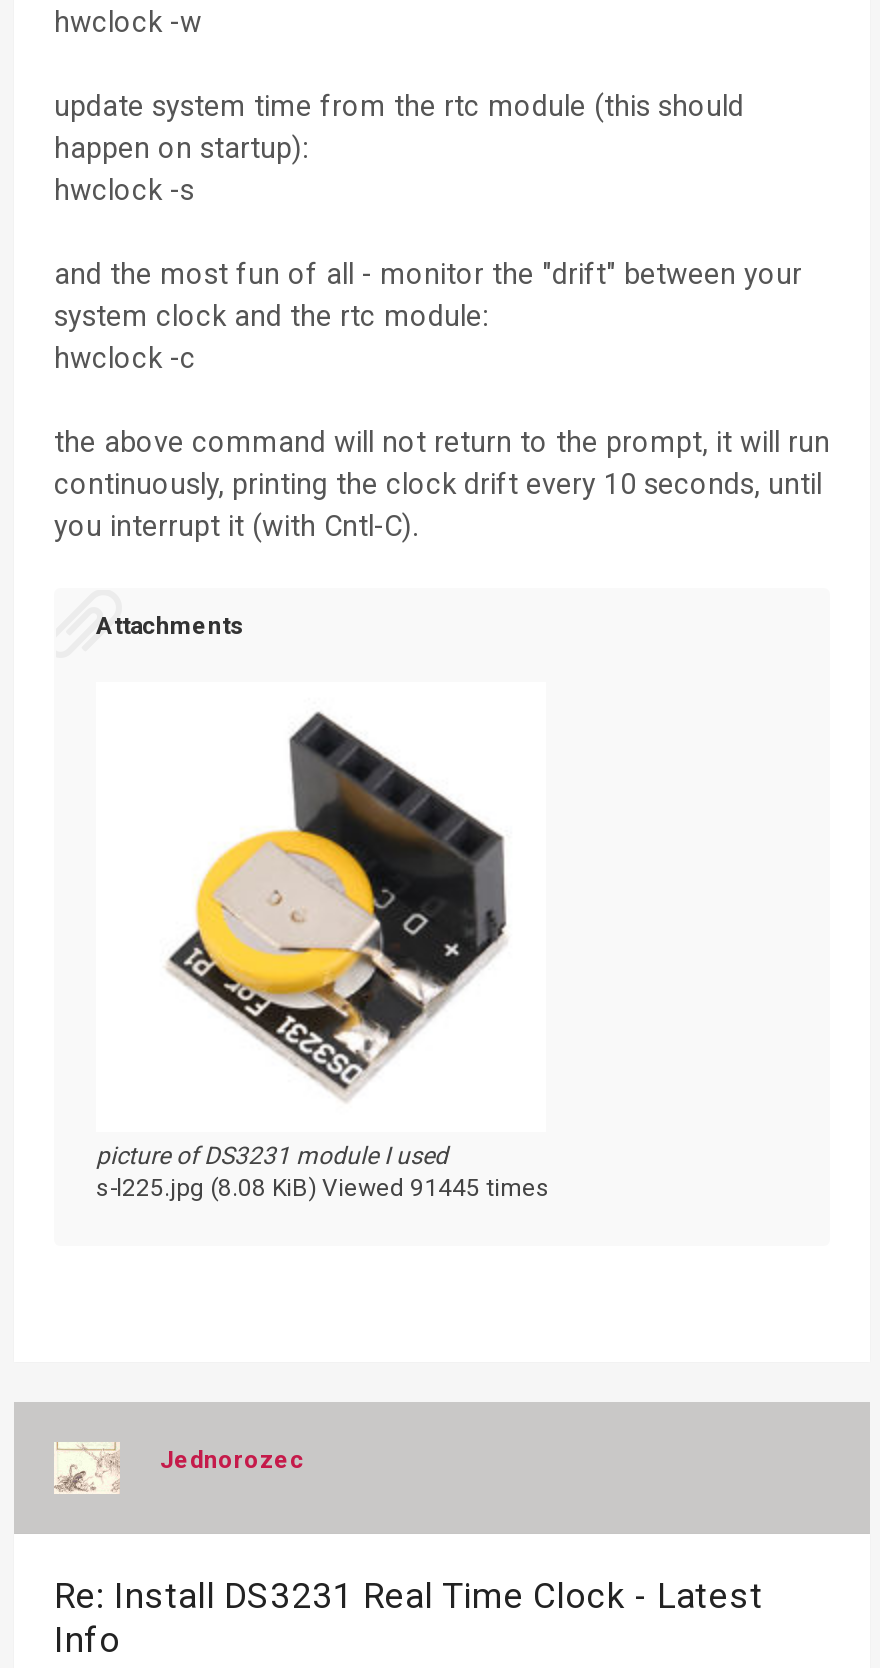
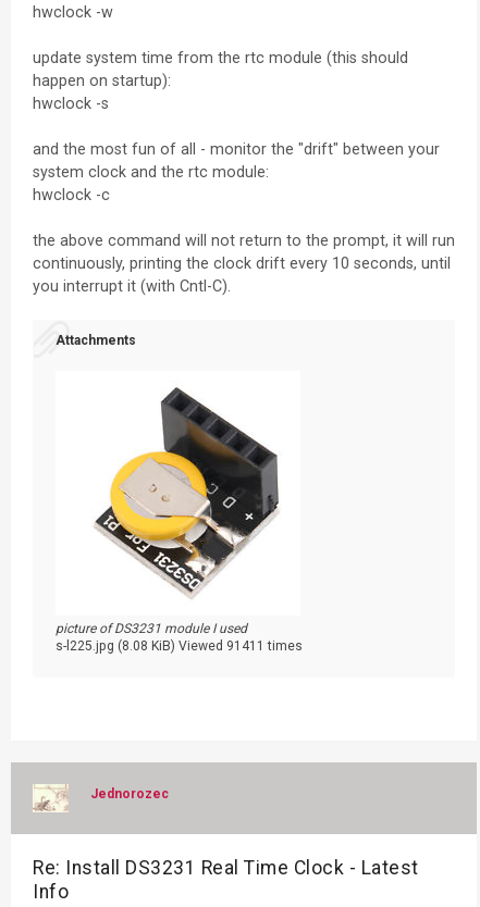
- s-l225.jpg (8.08 KiB) Viewed 91445 times
+ s-l225.jpg (8.08 KiB) Viewed 91411 times
